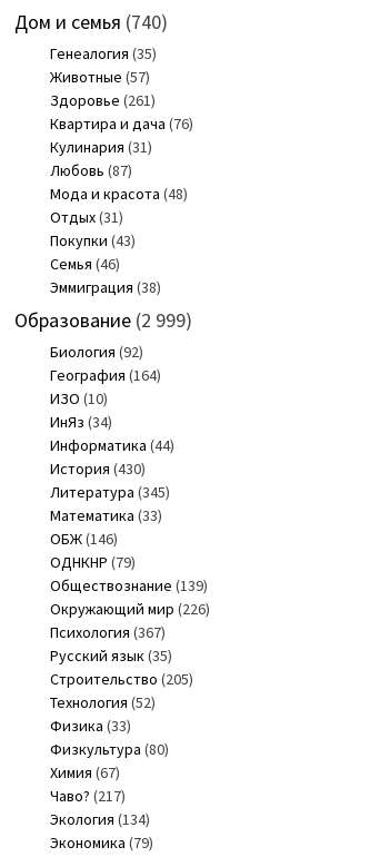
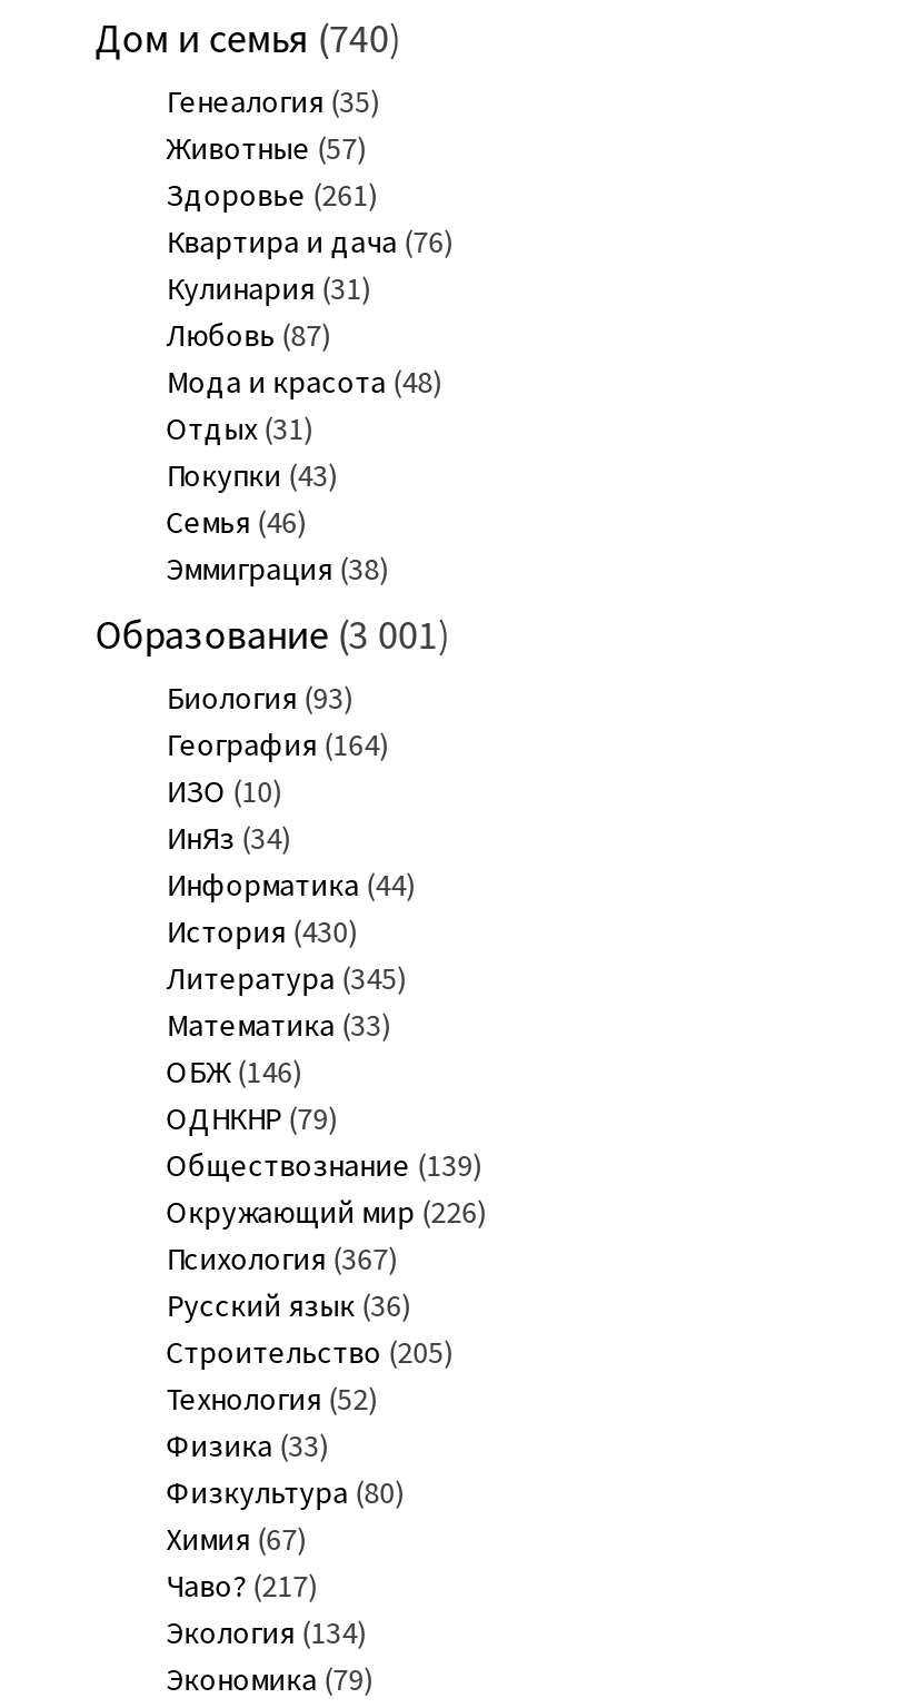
- Образование (2 999)
+ Образование (3 001)

- Биология (92)
+ Биология (93)

- Русский язык (35)
+ Русский язык (36)
